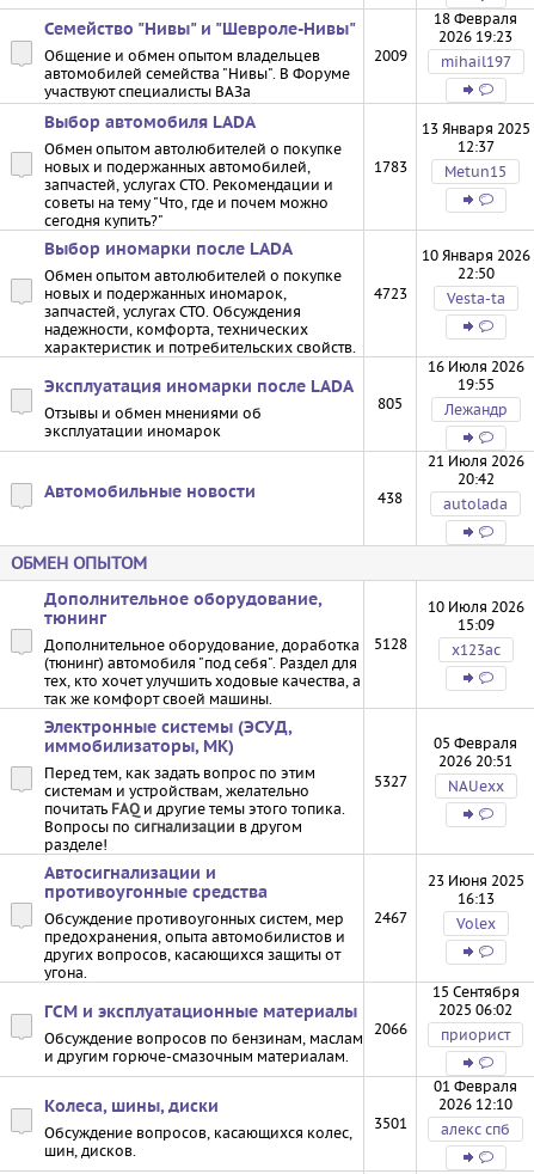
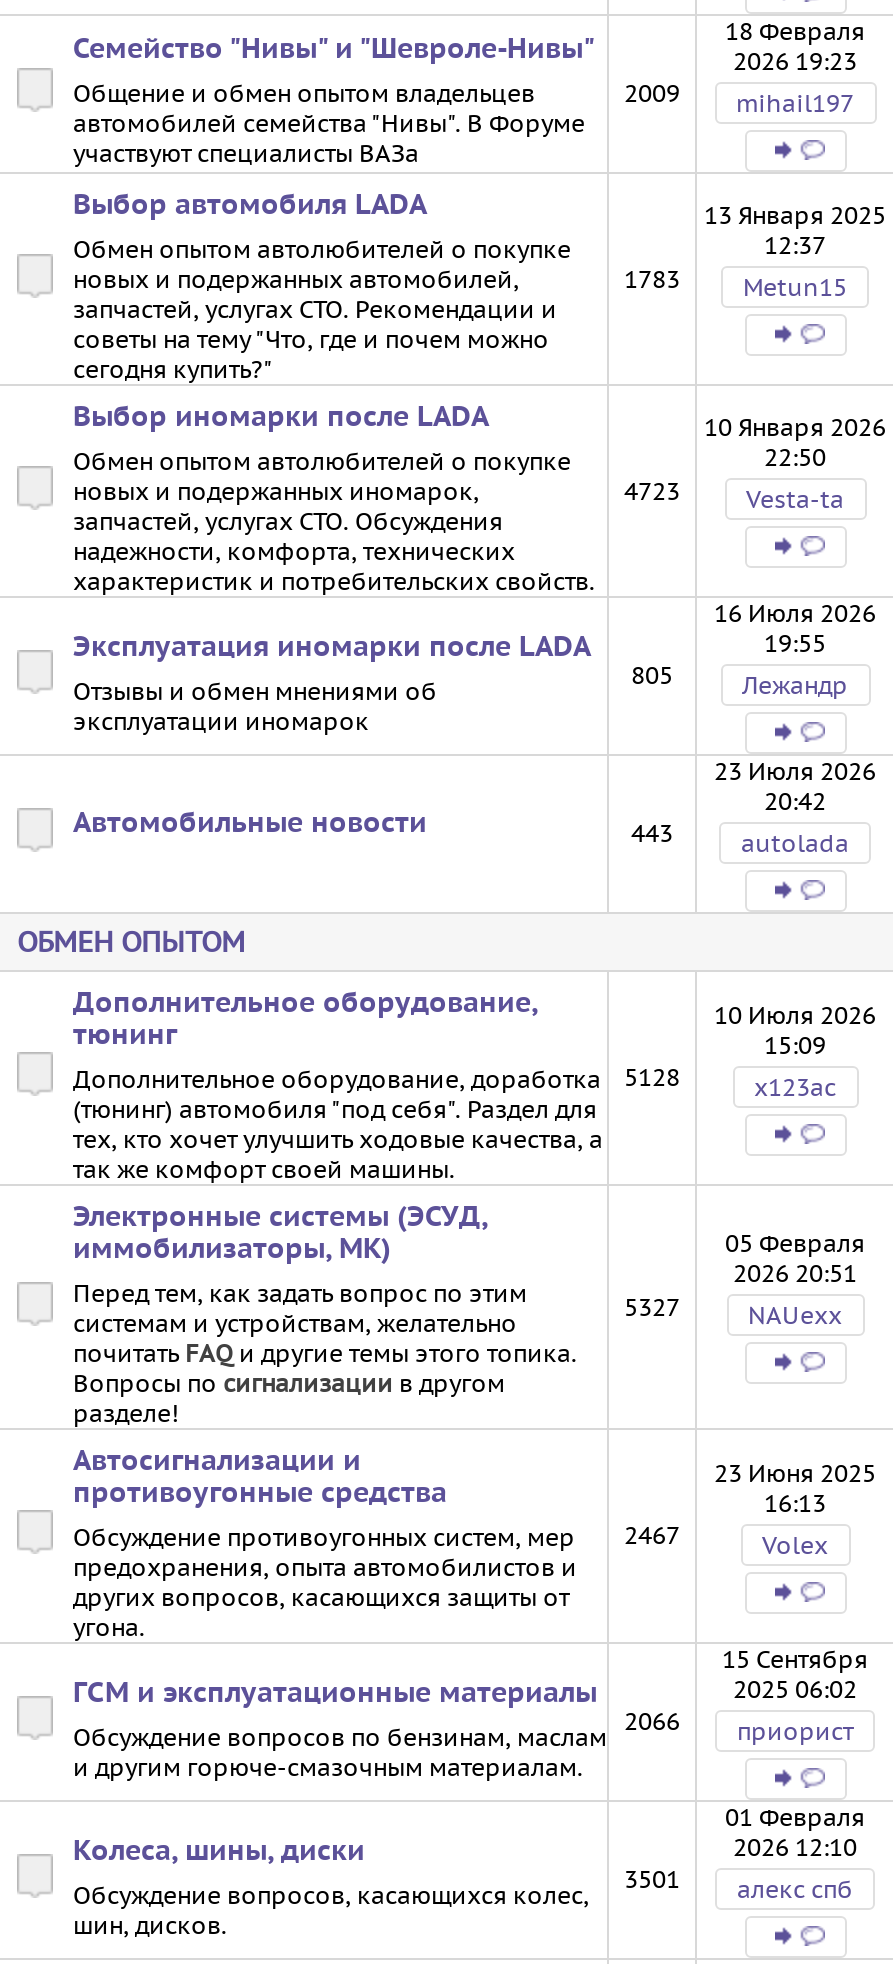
- 21 Июля 2026
+ 23 Июля 2026

- 438
+ 443
